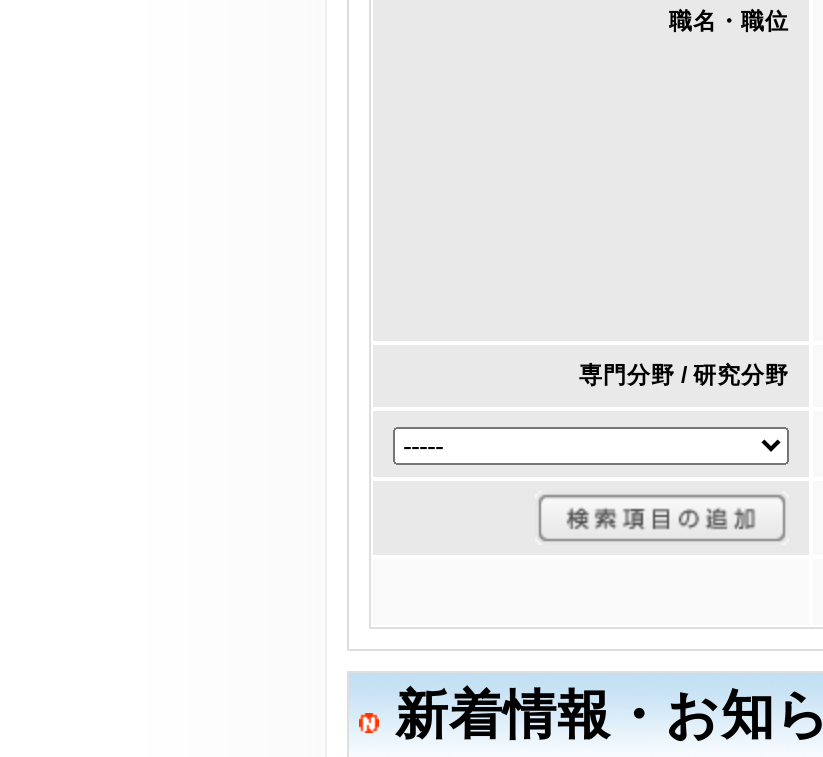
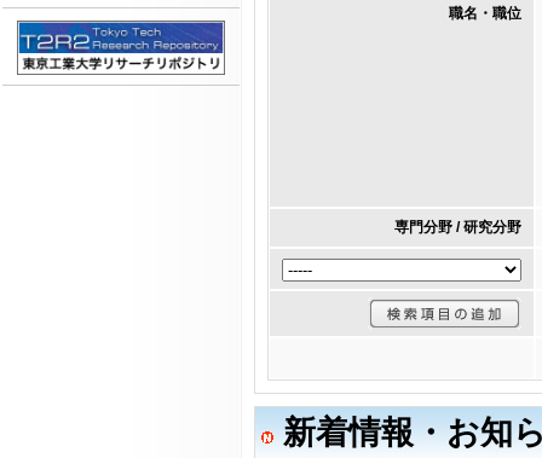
+ [image]
